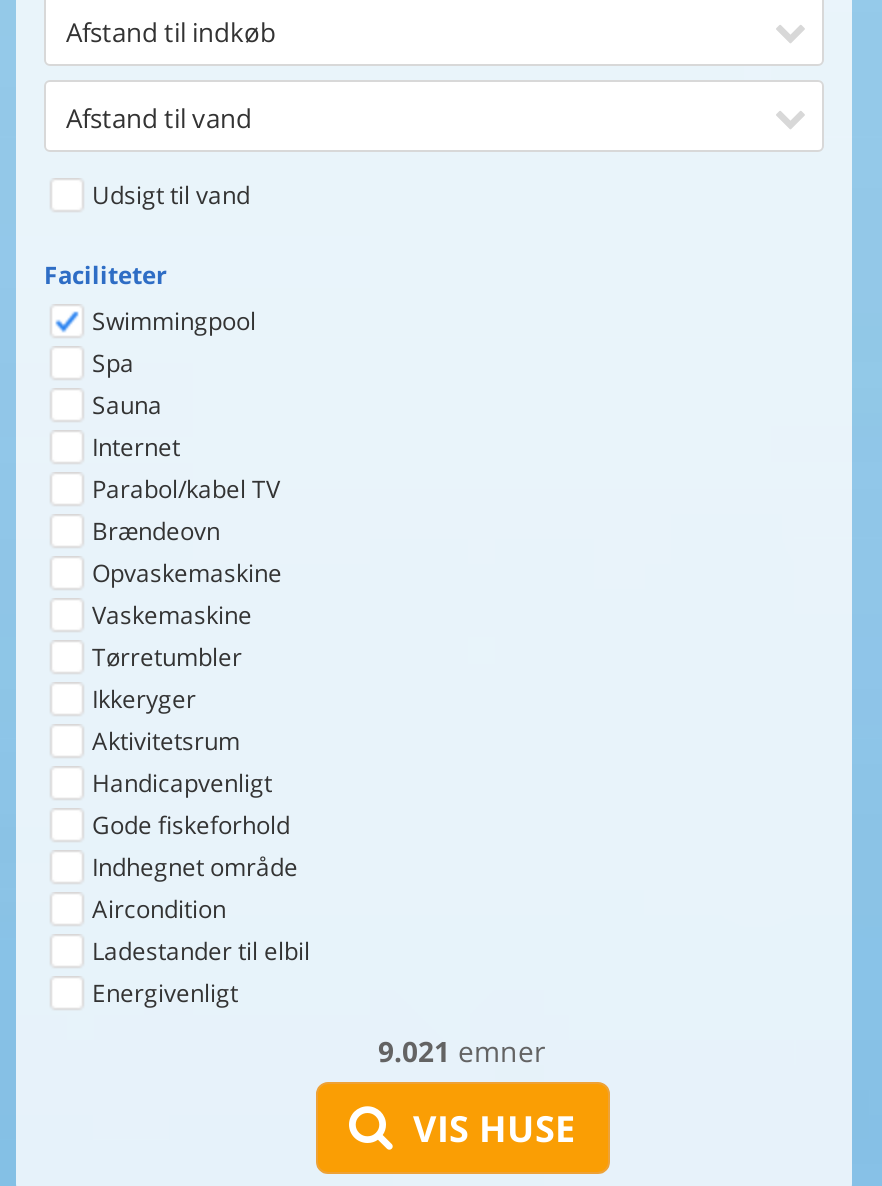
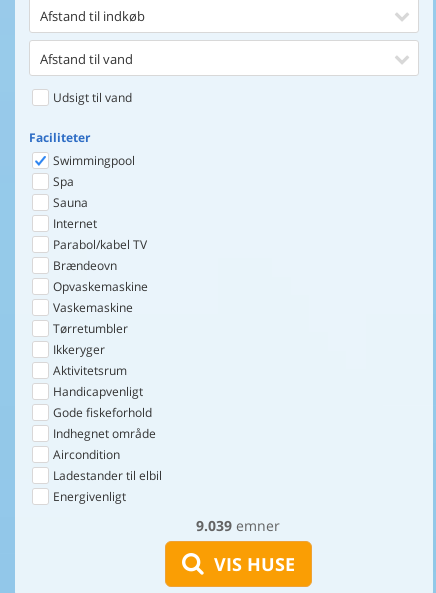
- 9.021 emner
+ 9.039 emner
